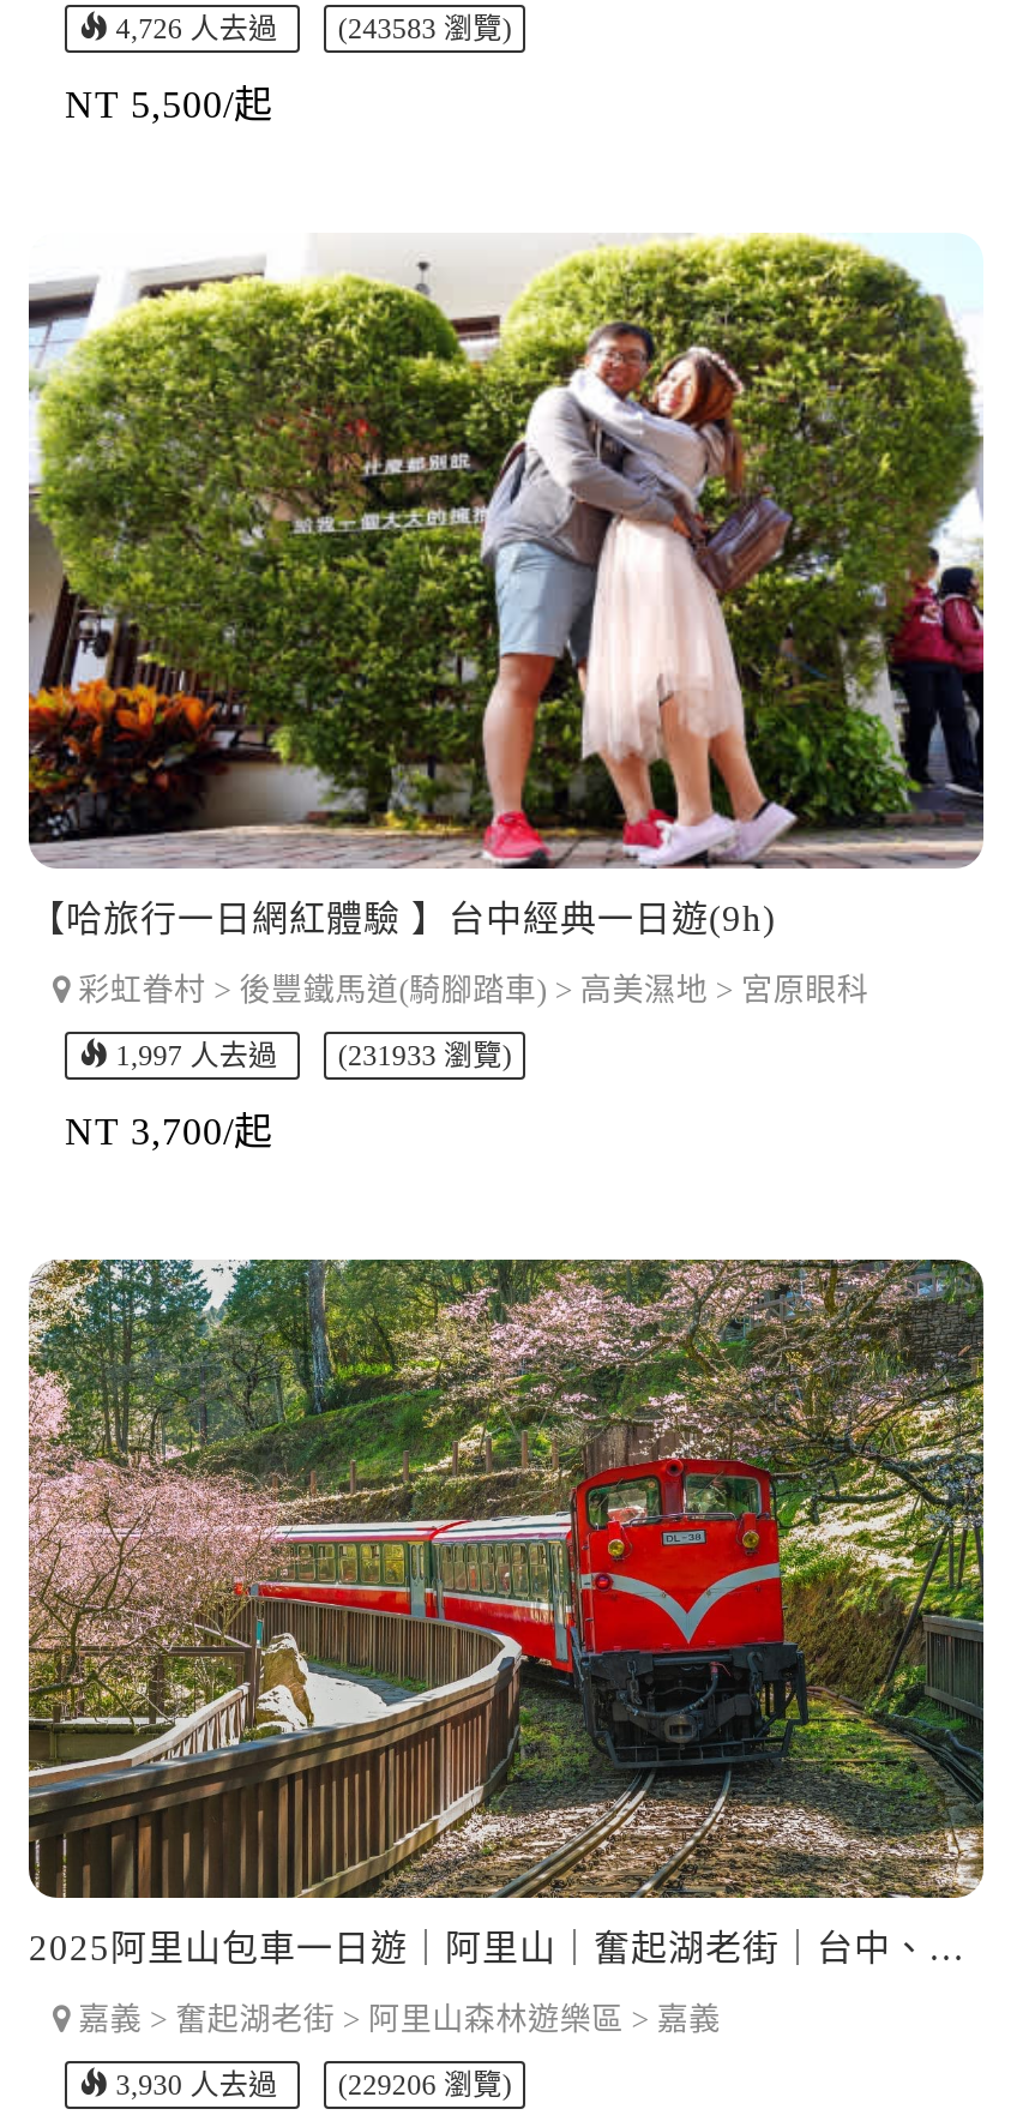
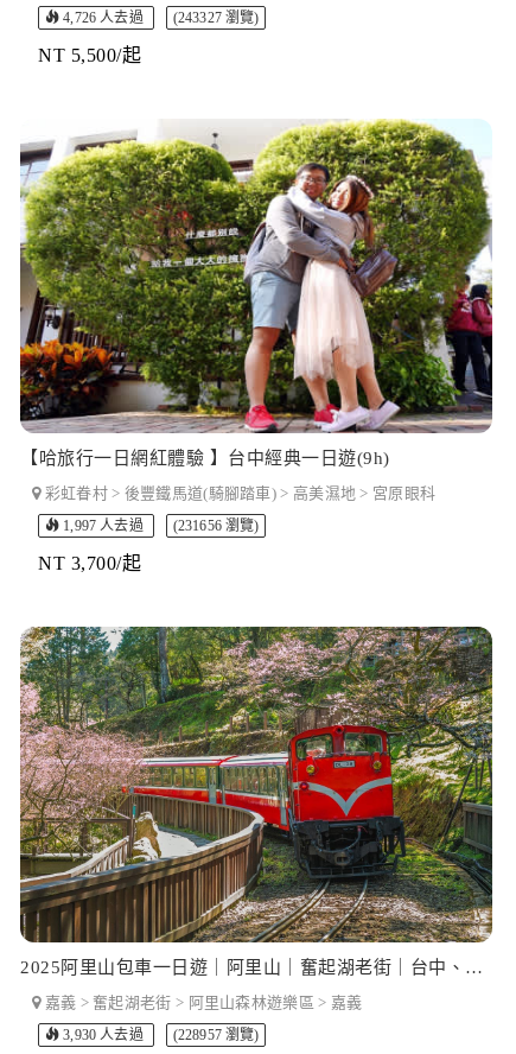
- 4,726 人去過 (243583 瀏覽)
+ 4,726 人去過 (243327 瀏覽)

- 1,997 人去過 (231933 瀏覽)
+ 1,997 人去過 (231656 瀏覽)

- 3,930 人去過 (229206 瀏覽)
+ 3,930 人去過 (228957 瀏覽)
